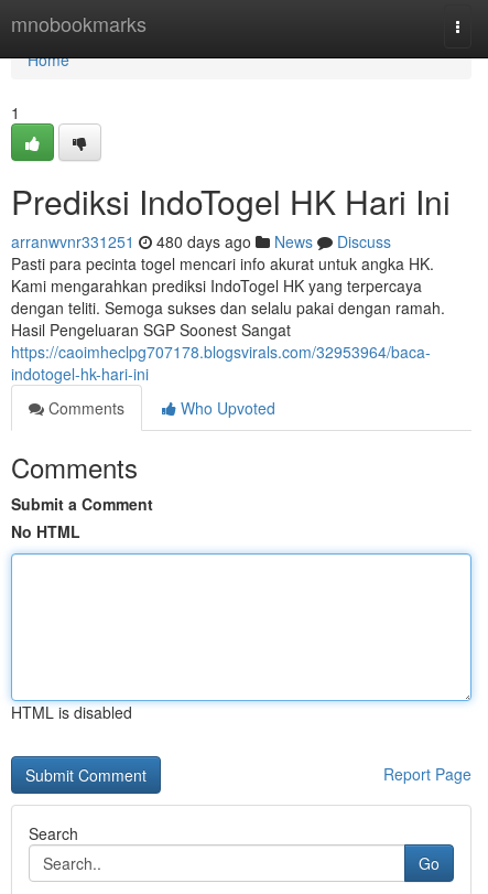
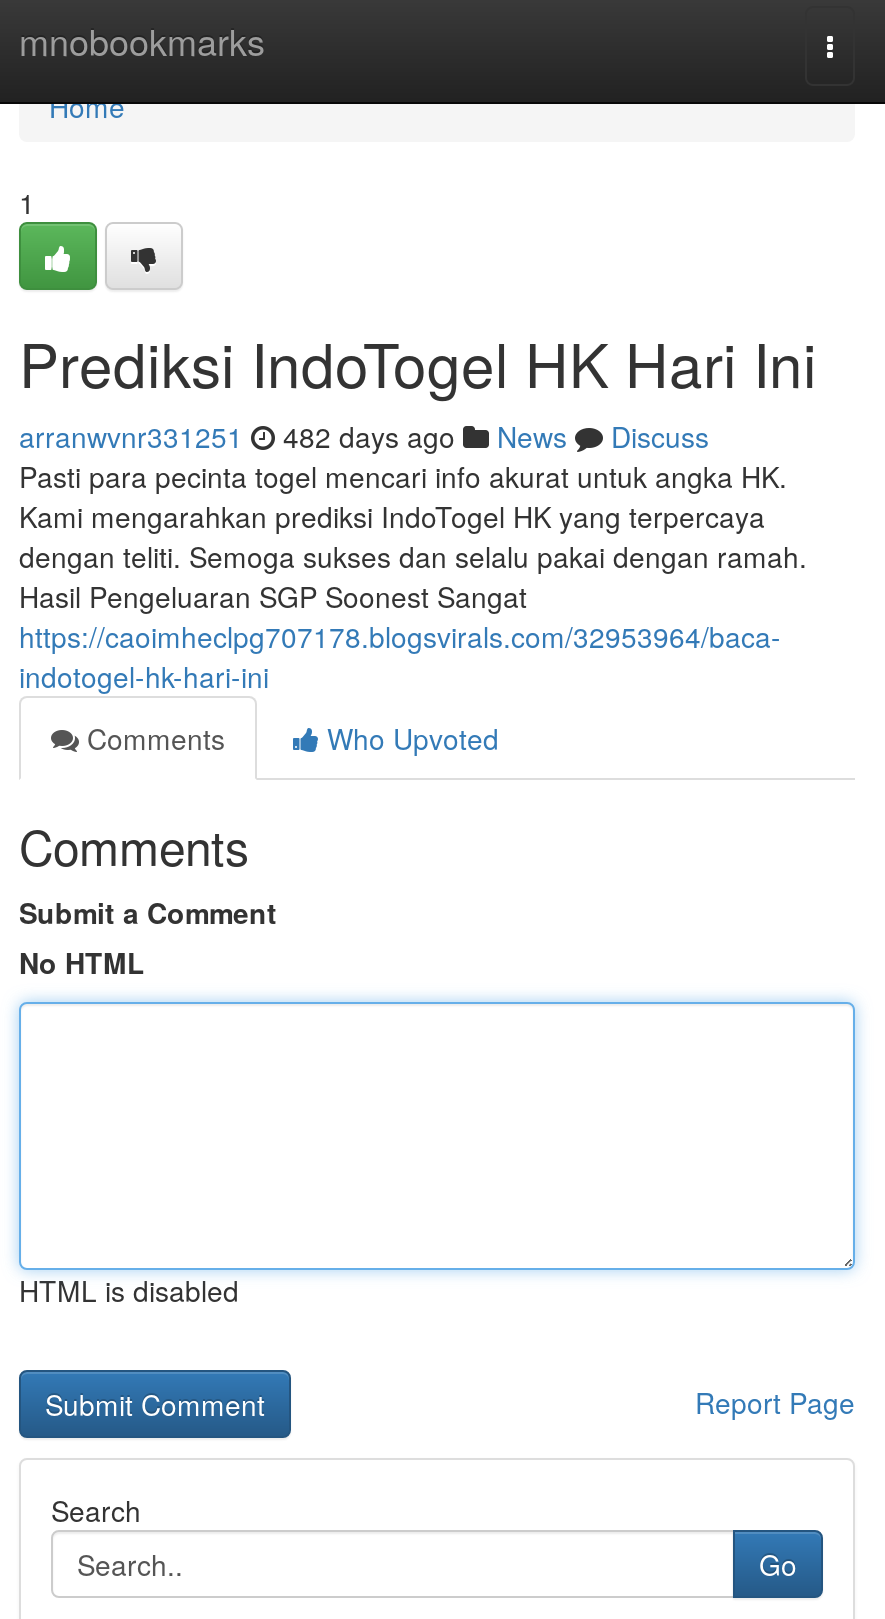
- arranwvnr331251 480 days ago News Discuss
+ arranwvnr331251 482 days ago News Discuss
